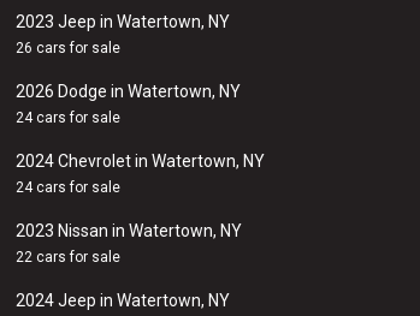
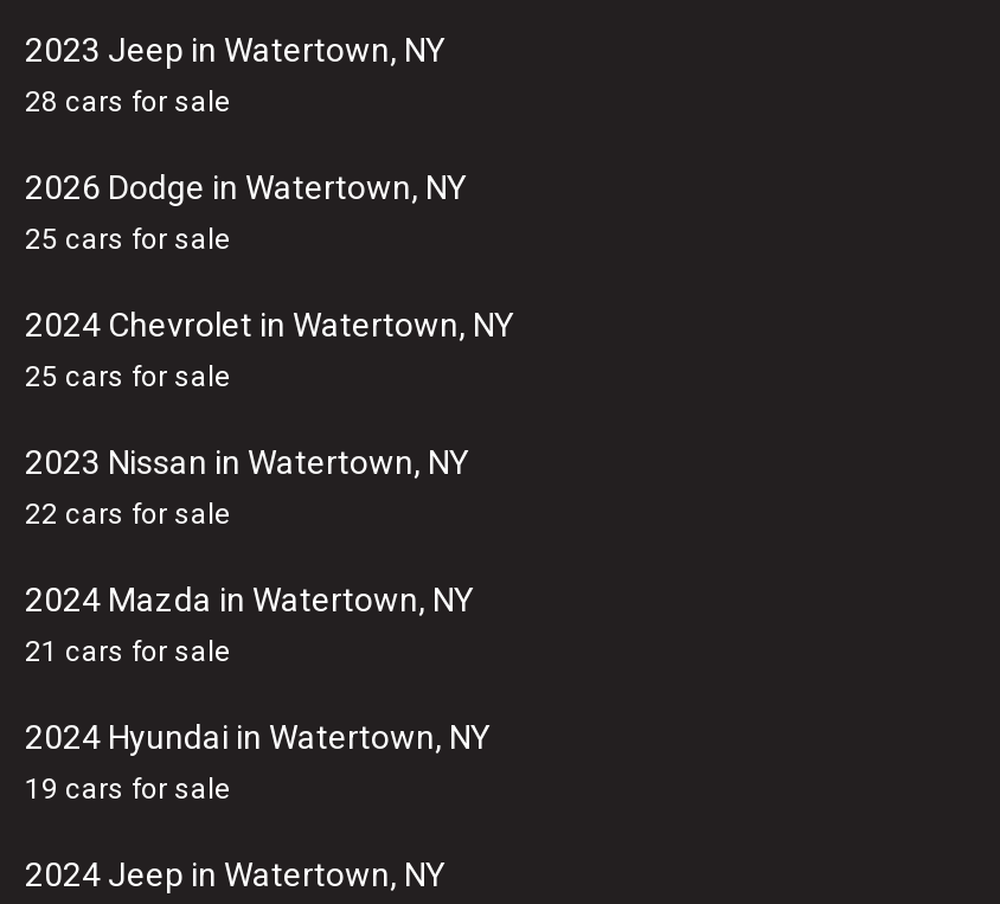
- 26 cars for sale
+ 28 cars for sale

- 24 cars for sale
+ 25 cars for sale

- 24 cars for sale
+ 25 cars for sale

+ 2024 Mazda in Watertown, NY
+ 21 cars for sale
+ 2024 Hyundai in Watertown, NY
+ 19 cars for sale
